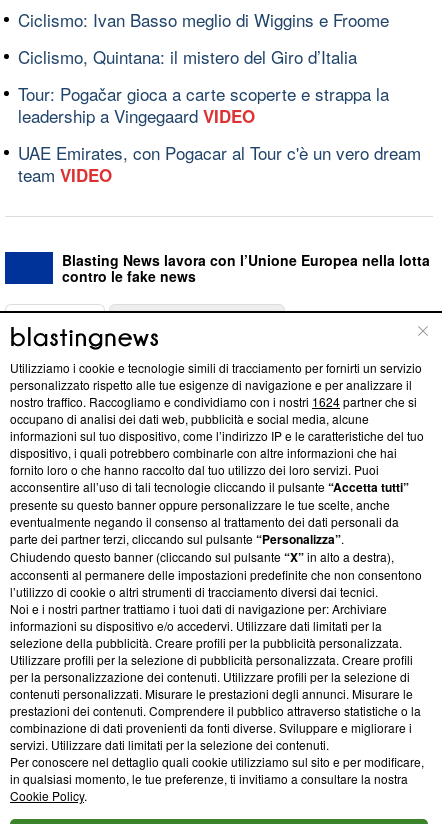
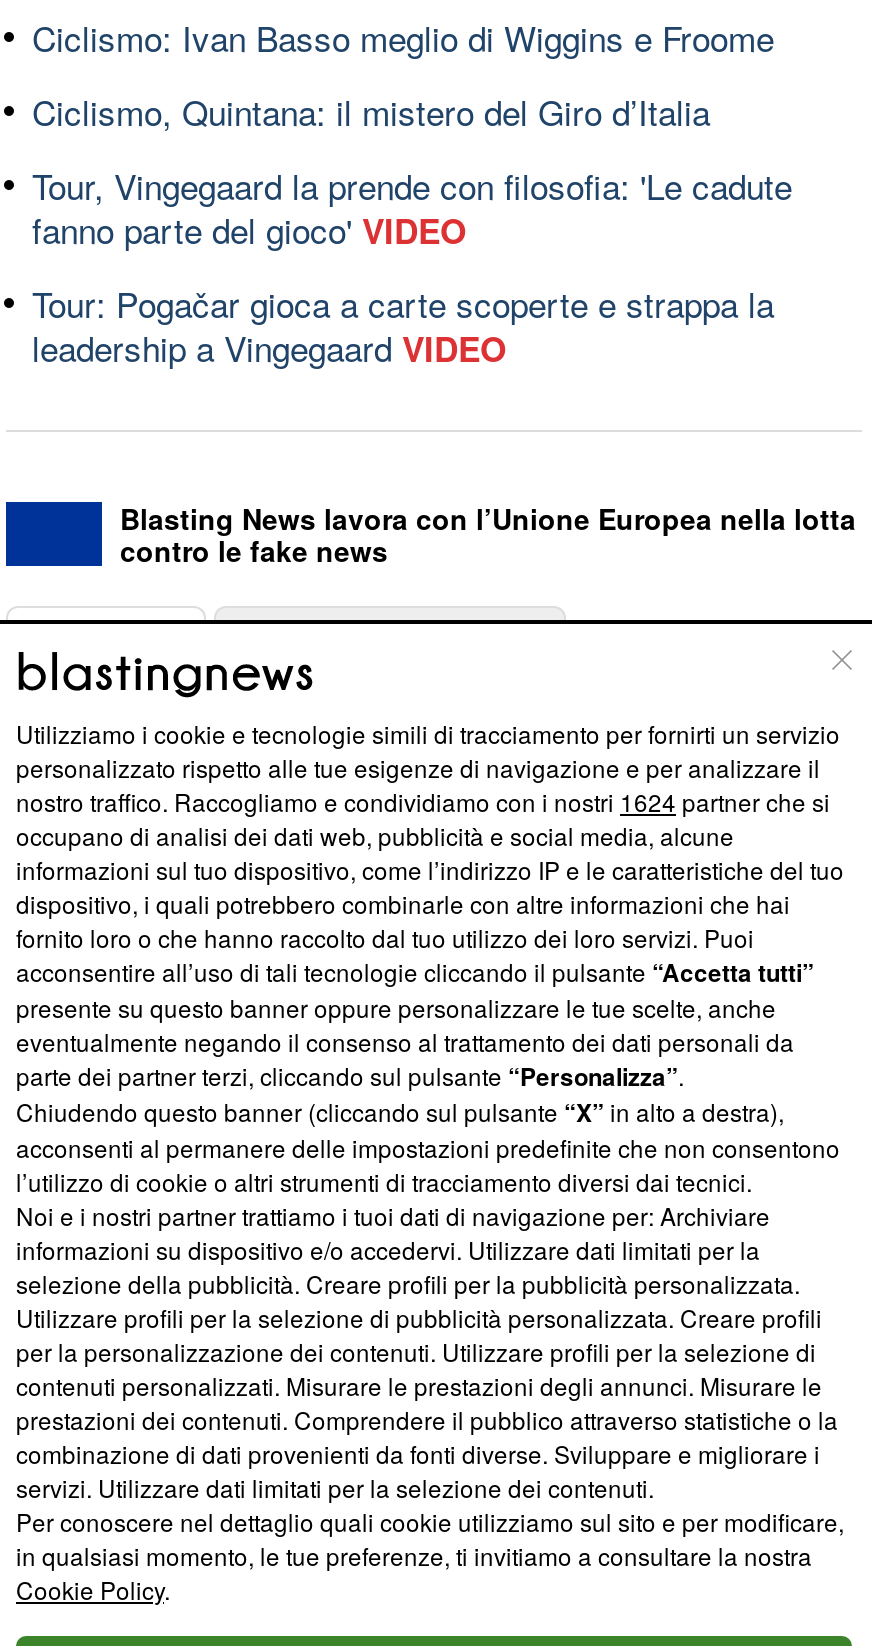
+ Tour, Vingegaard la prende con filosofia: 'Le cadute
+ fanno parte del gioco' VIDEO

moved down: Tour: Pogačar gioca a carte scoperte e strappa la | leadership a Vingegaard VIDEO

- UAE Emirates, con Pogacar al Tour c'è un vero dream
- team VIDEO
